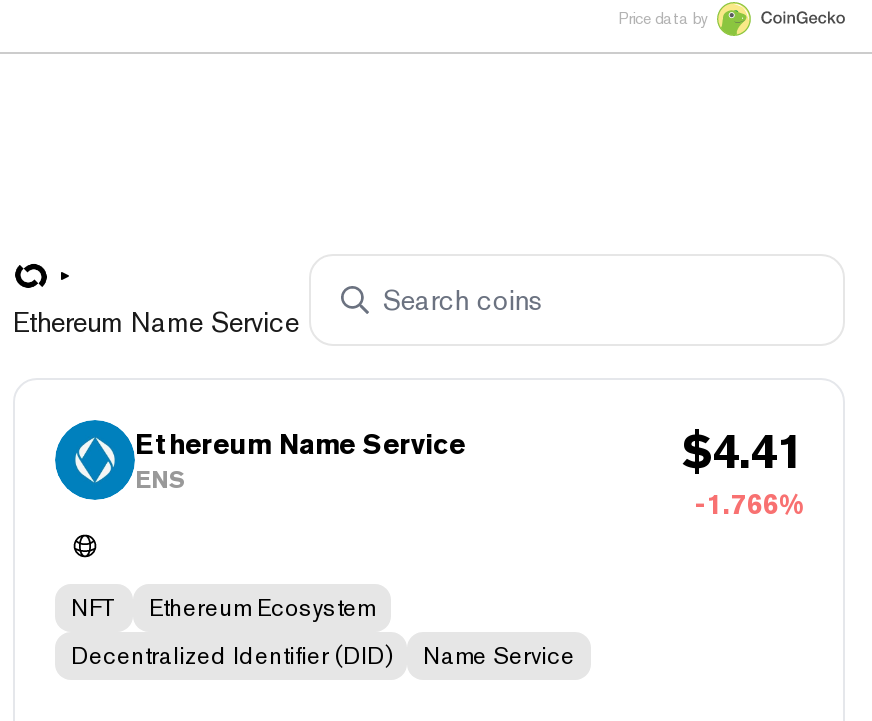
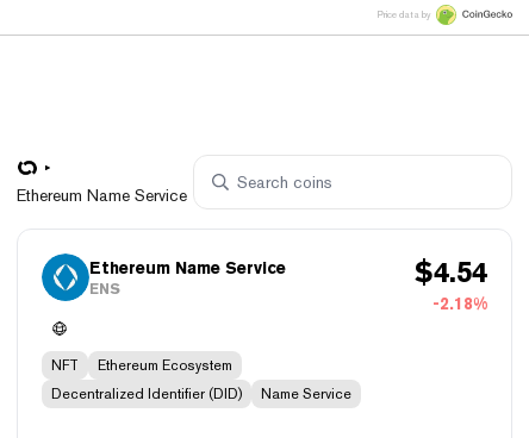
- $4.41
+ $4.54

- -1.766%
+ -2.18%
